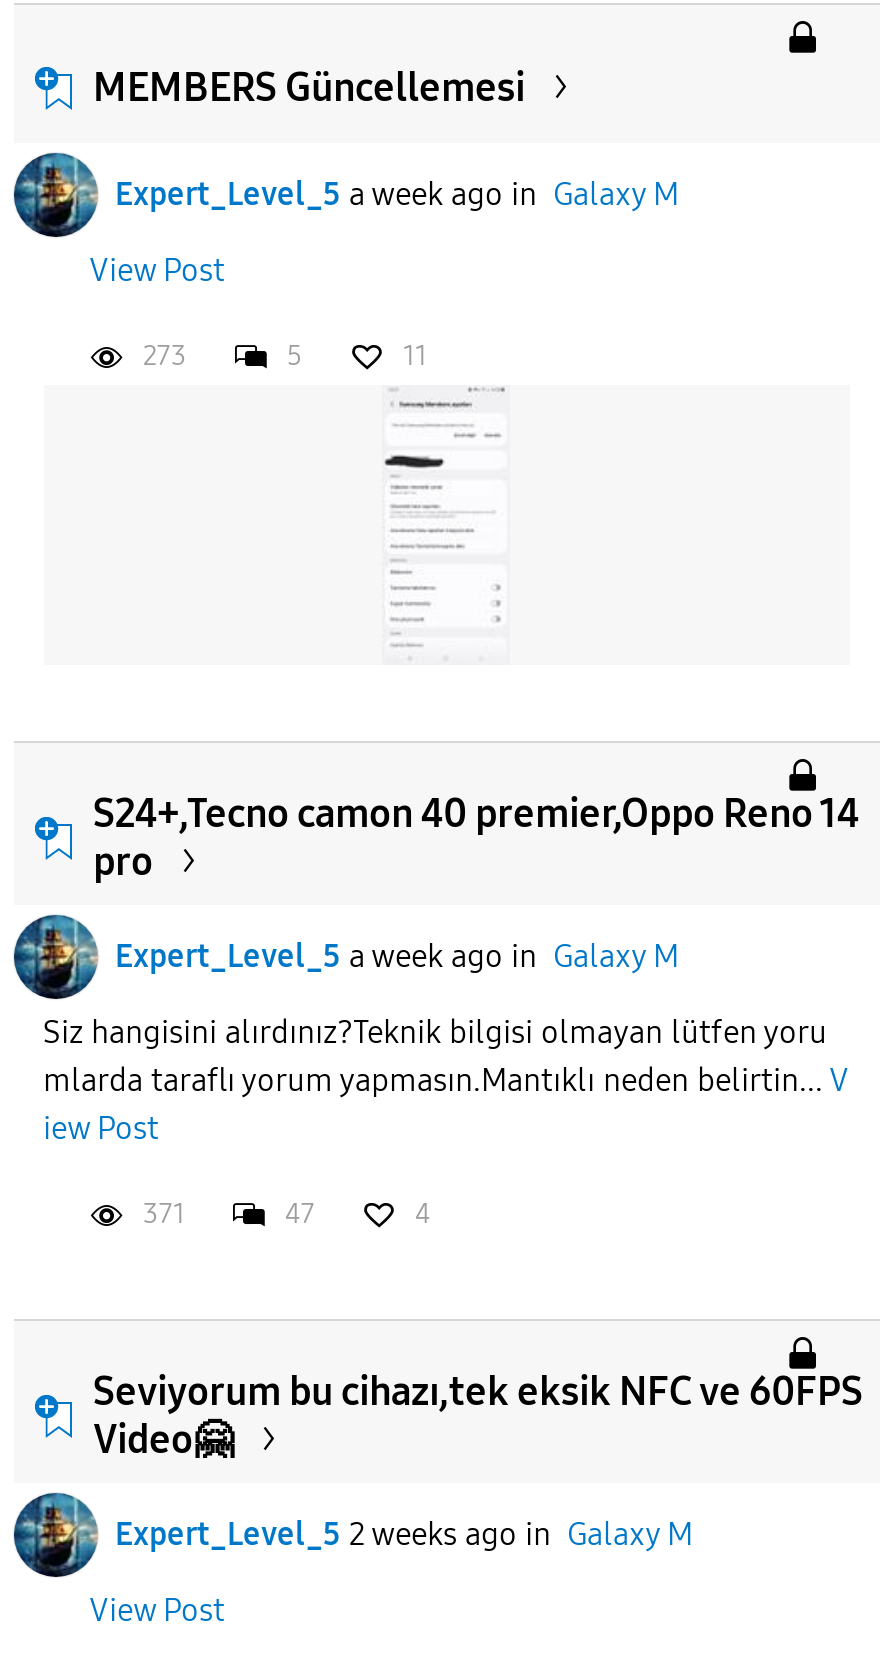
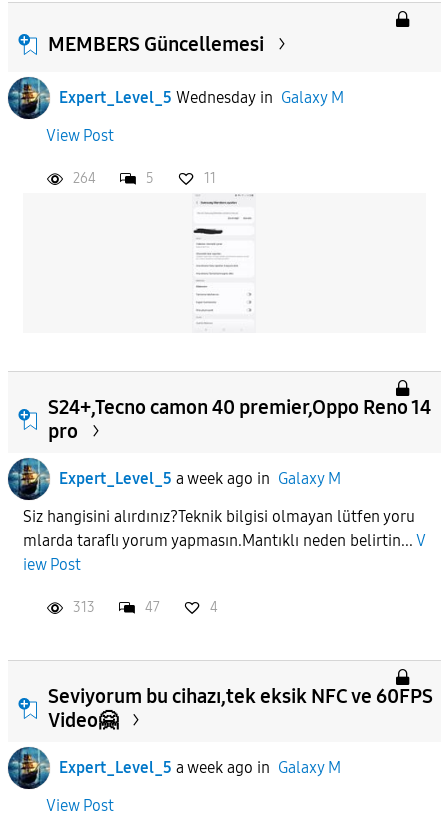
- Expert_Level_5 a week ago in Galaxy M
+ Expert_Level_5 Wednesday in Galaxy M

- 273
+ 264

- 371
+ 313

- Expert_Level_5 2 weeks ago in Galaxy M
+ Expert_Level_5 a week ago in Galaxy M
